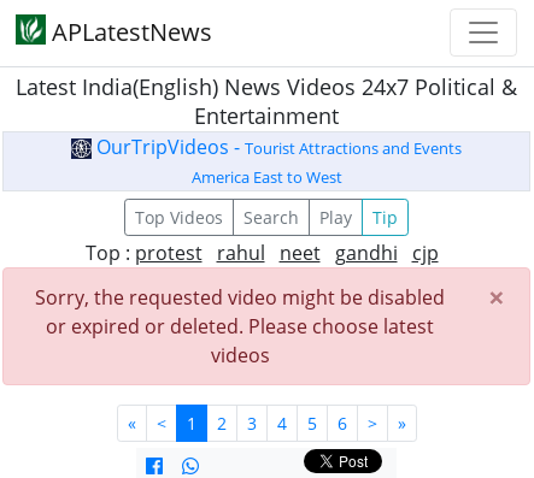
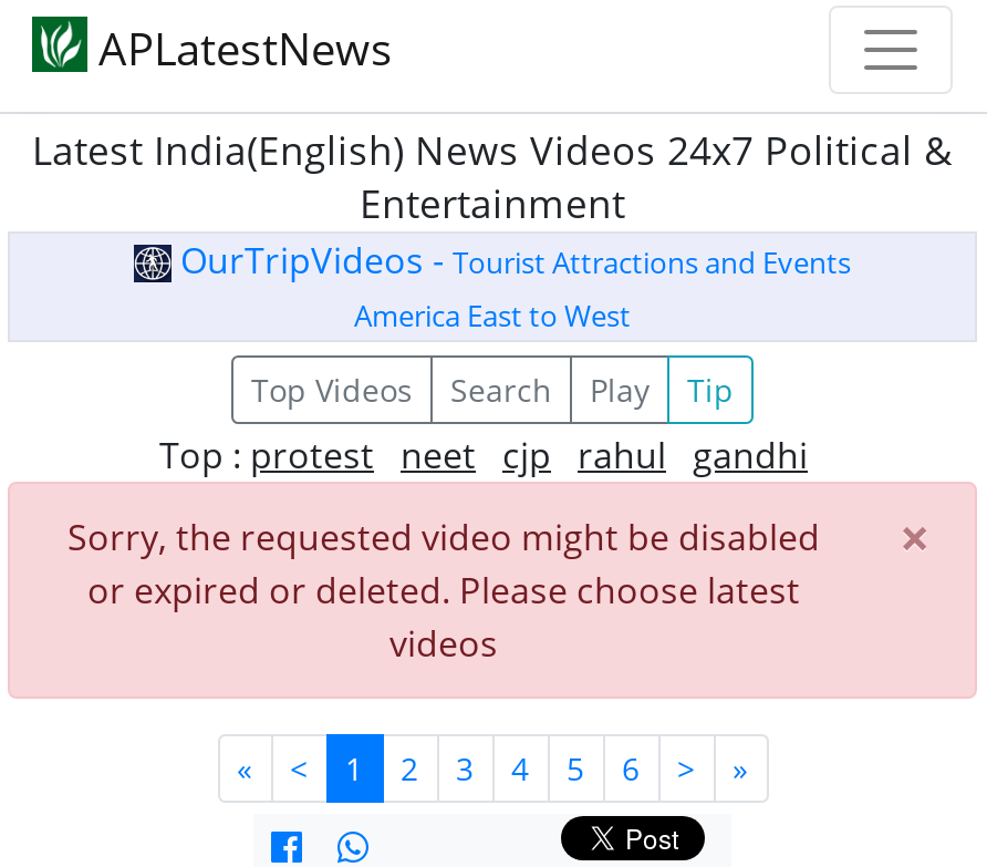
- Top : protest rahul neet gandhi cjp
+ Top : protest neet cjp rahul gandhi
